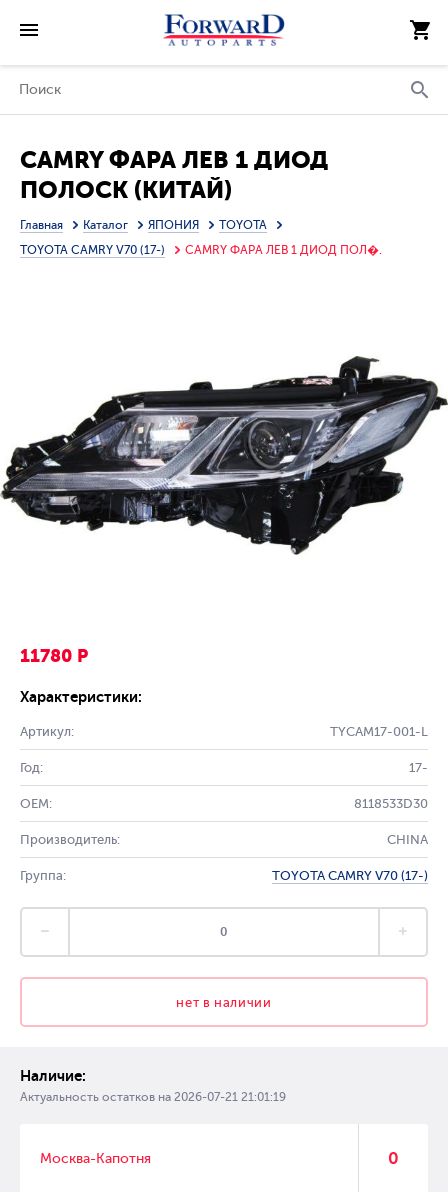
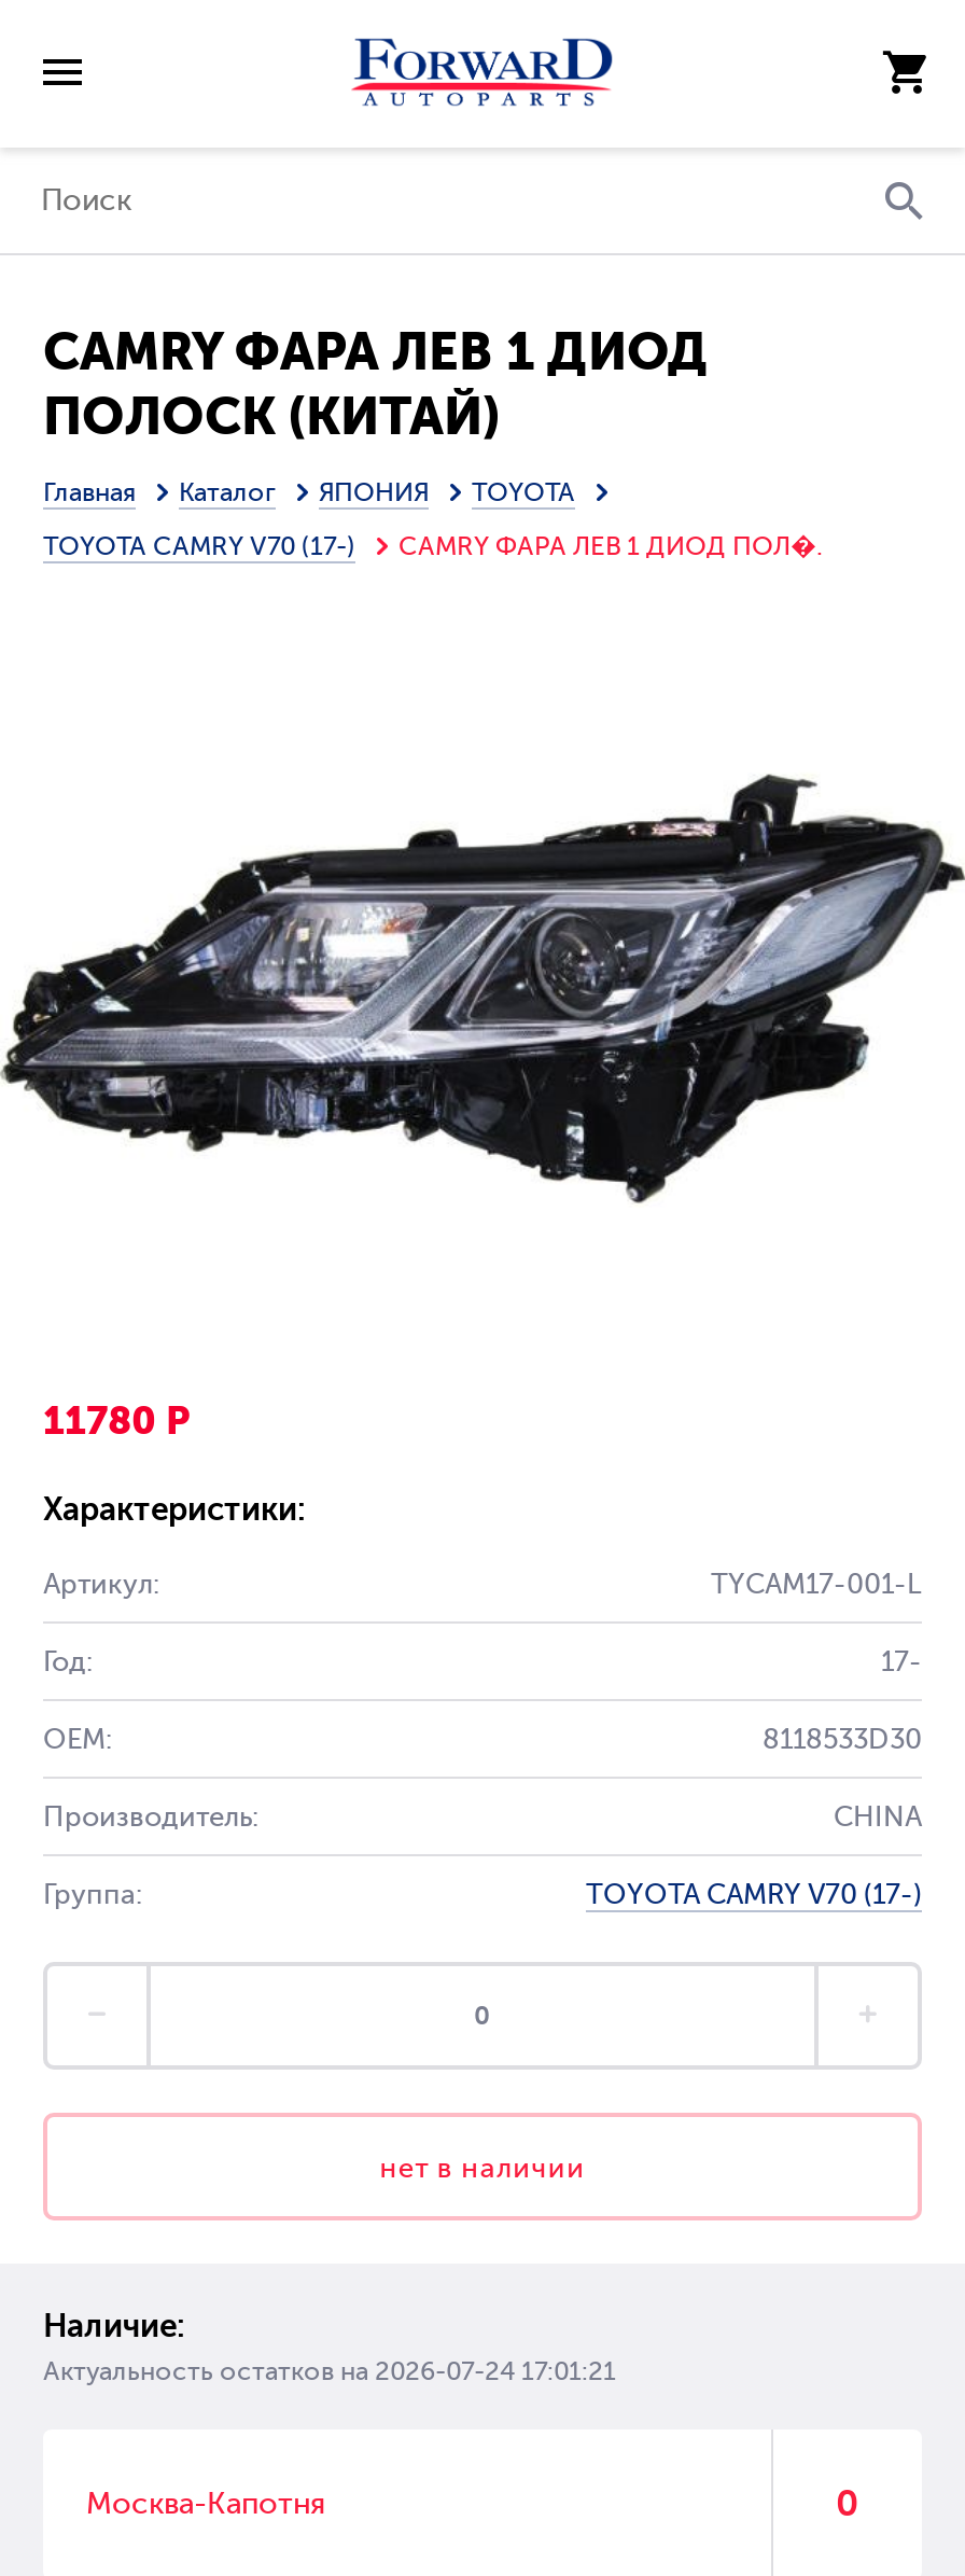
- Актуальность остатков на 2026-07-21 21:01:19
+ Актуальность остатков на 2026-07-24 17:01:21
